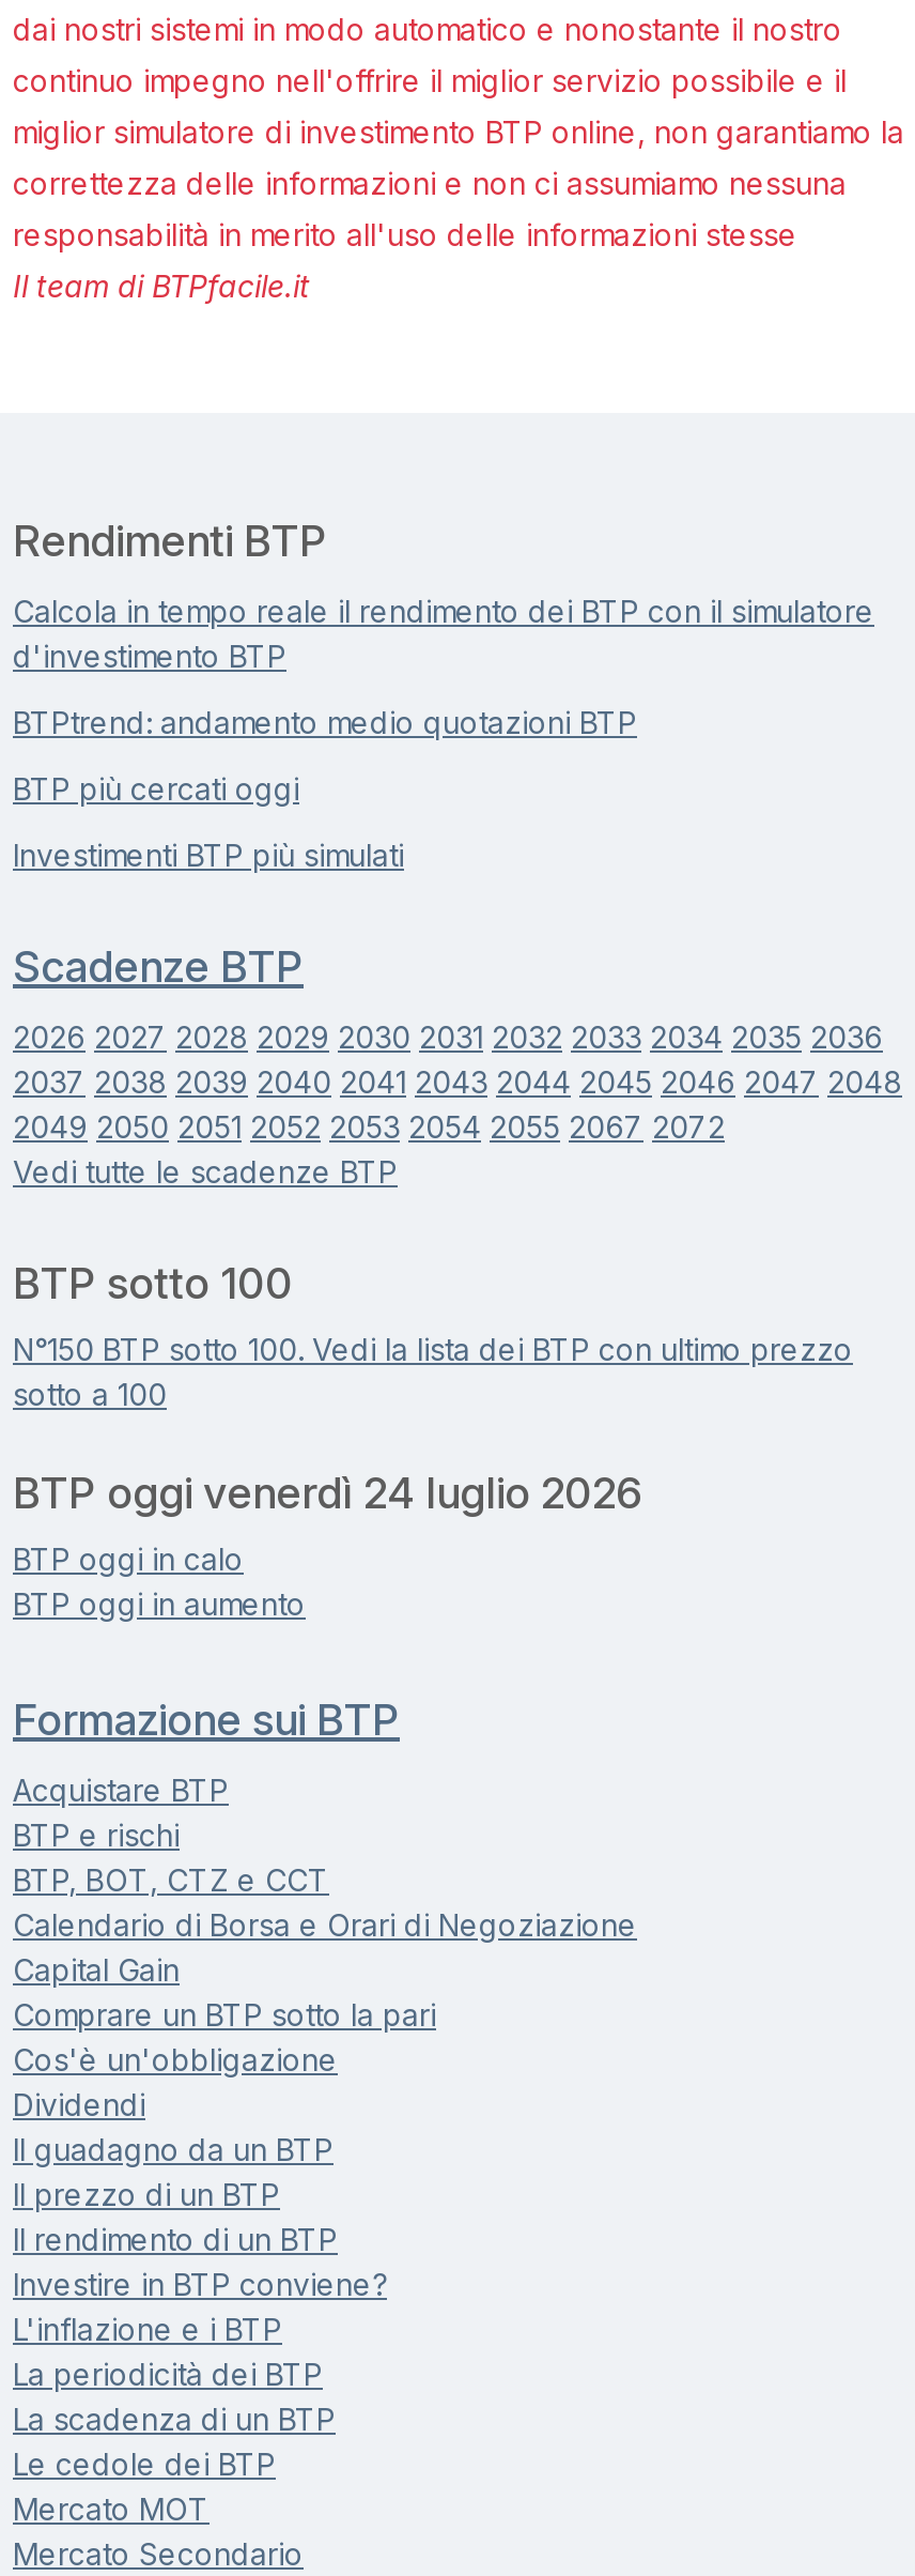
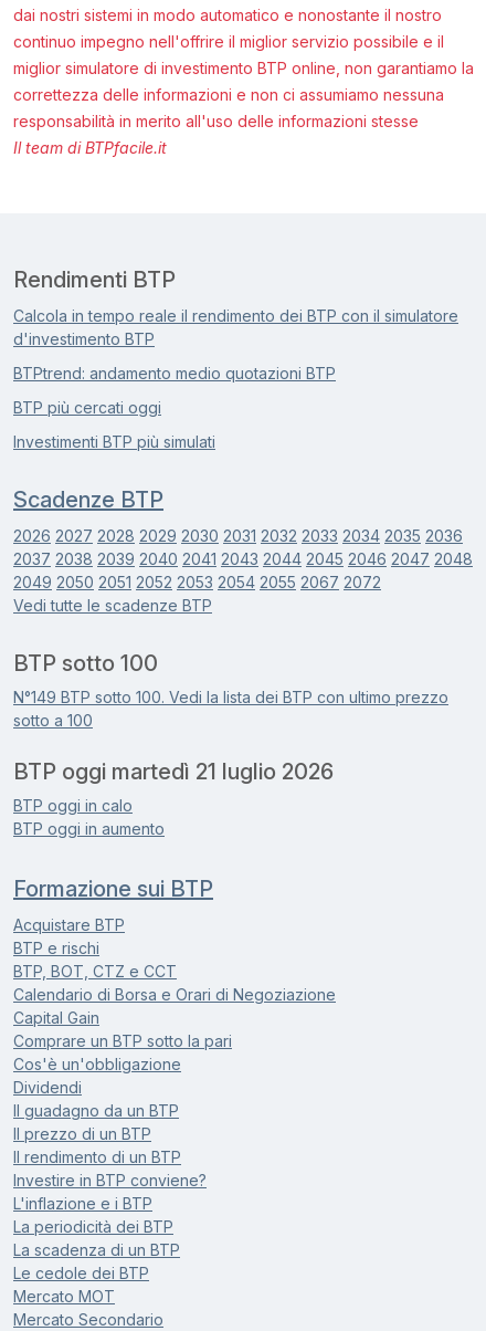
- N°150 BTP sotto 100. Vedi la lista dei BTP con ultimo prezzo
+ N°149 BTP sotto 100. Vedi la lista dei BTP con ultimo prezzo

- BTP oggi venerdì 24 luglio 2026
+ BTP oggi martedì 21 luglio 2026
